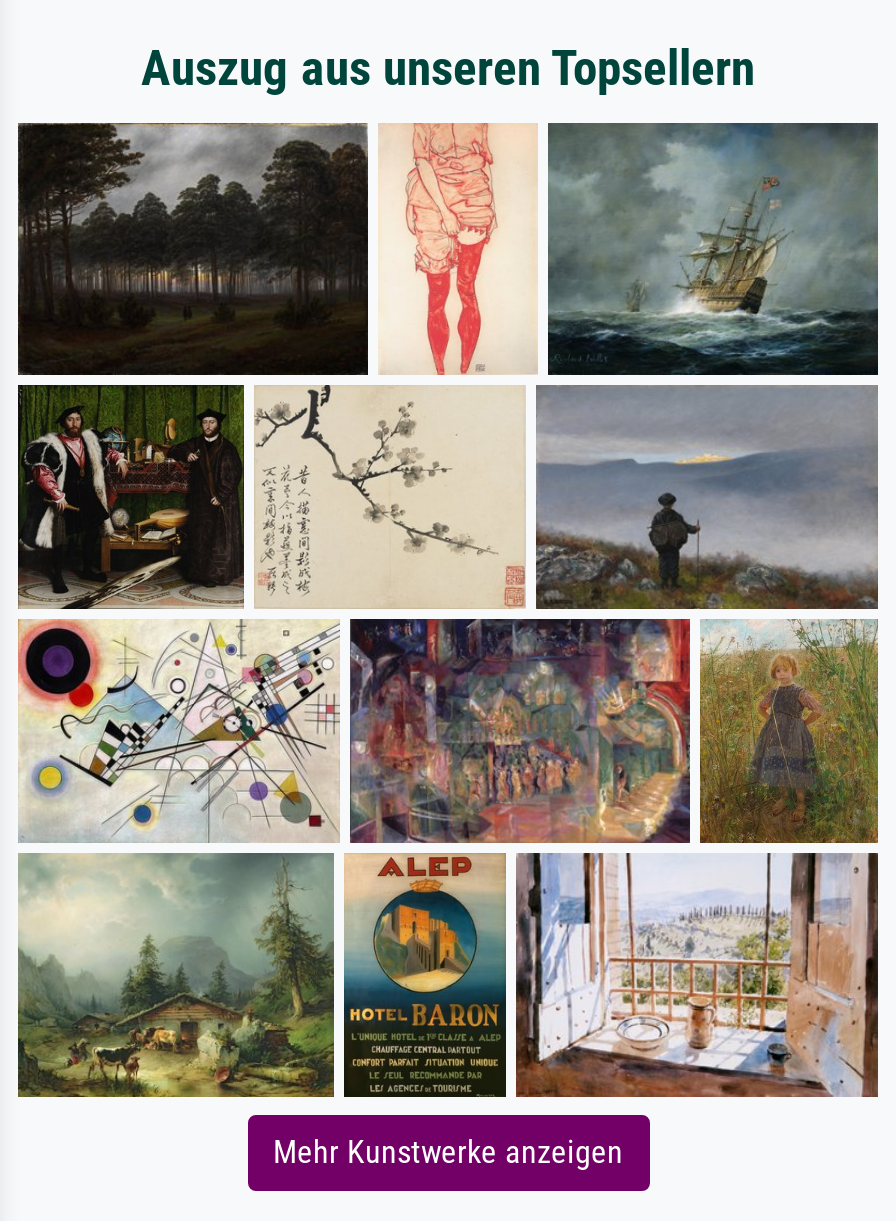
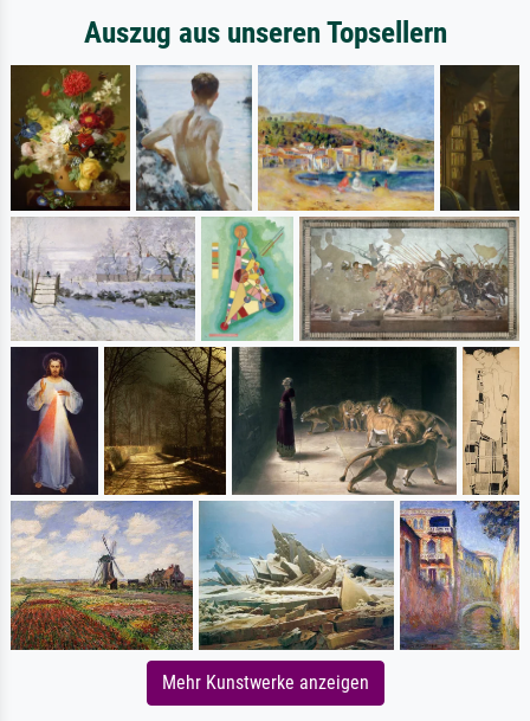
- [image]
+ [image]
